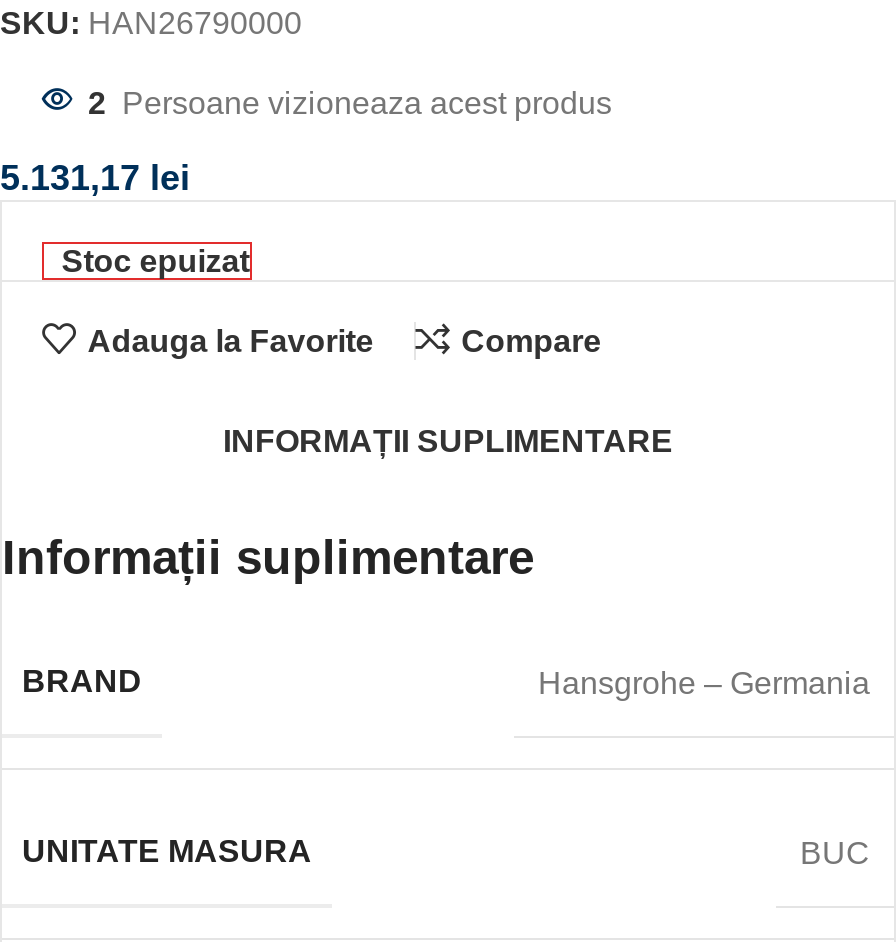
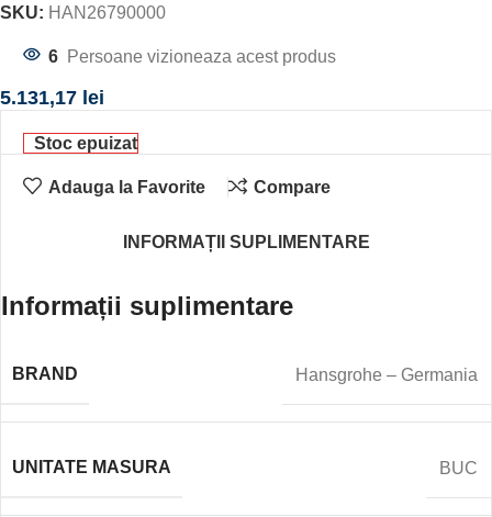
- 2 Persoane vizioneaza acest produs
+ 6 Persoane vizioneaza acest produs
